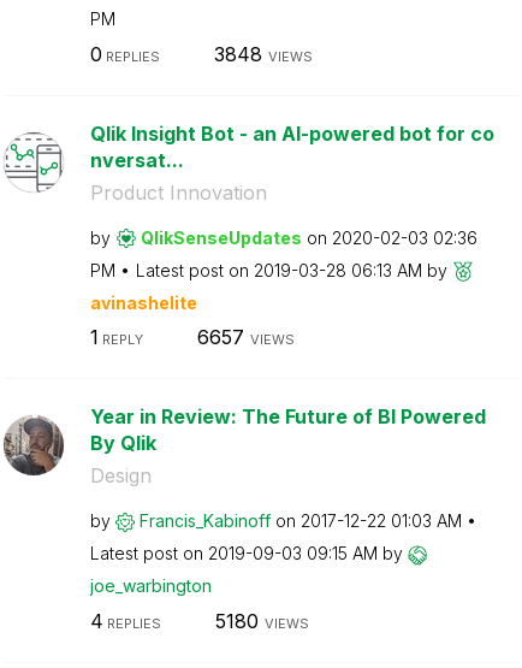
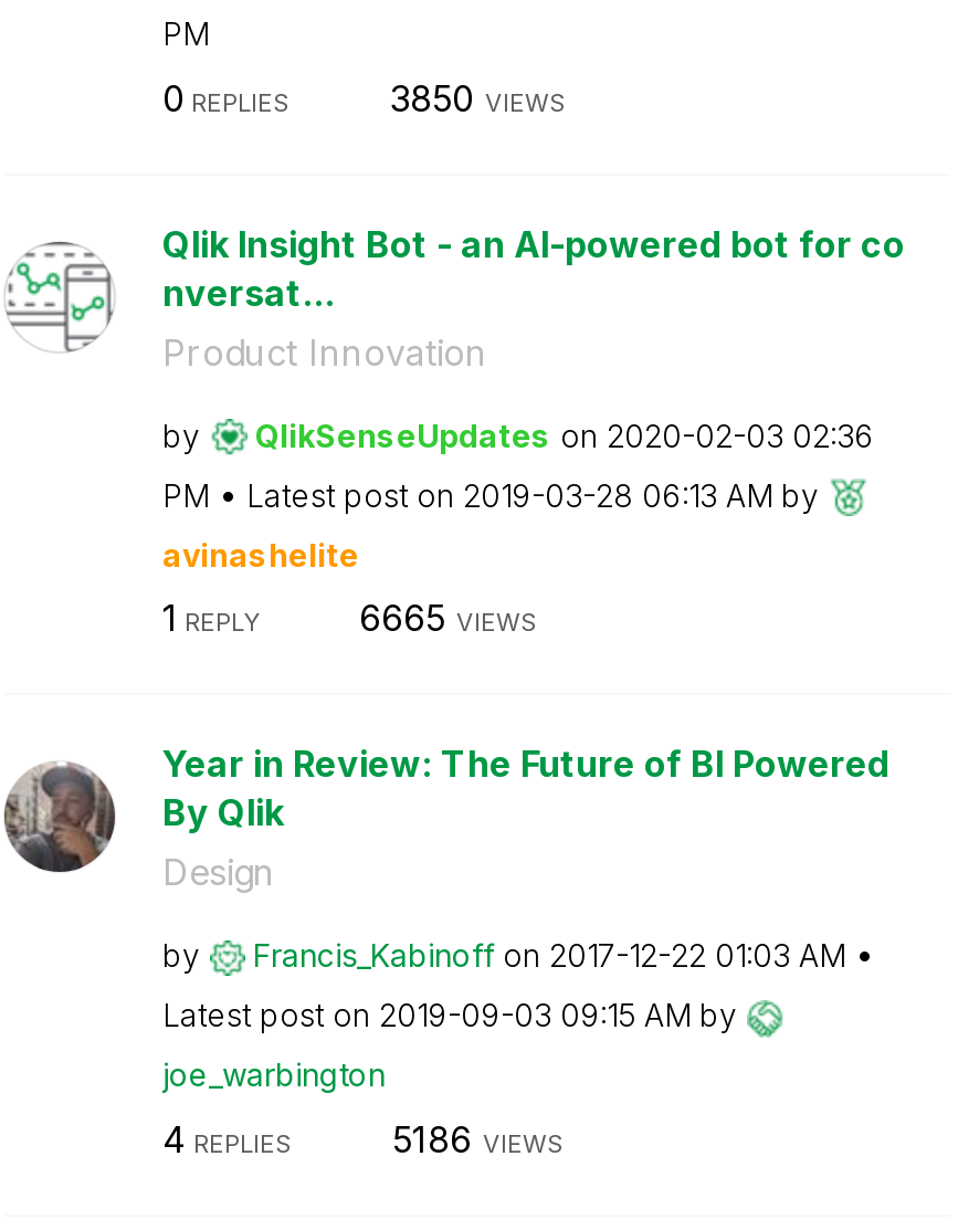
- 3848 VIEWS
+ 3850 VIEWS

- 6657 VIEWS
+ 6665 VIEWS

- 5180 VIEWS
+ 5186 VIEWS
